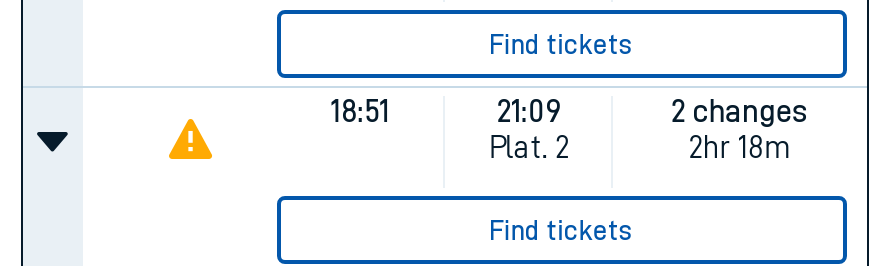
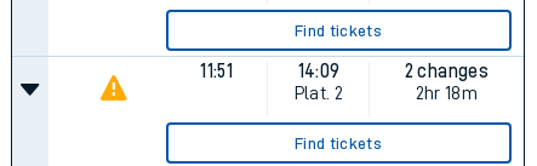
- 18:51
+ 11:51

- 21:09
+ 14:09
